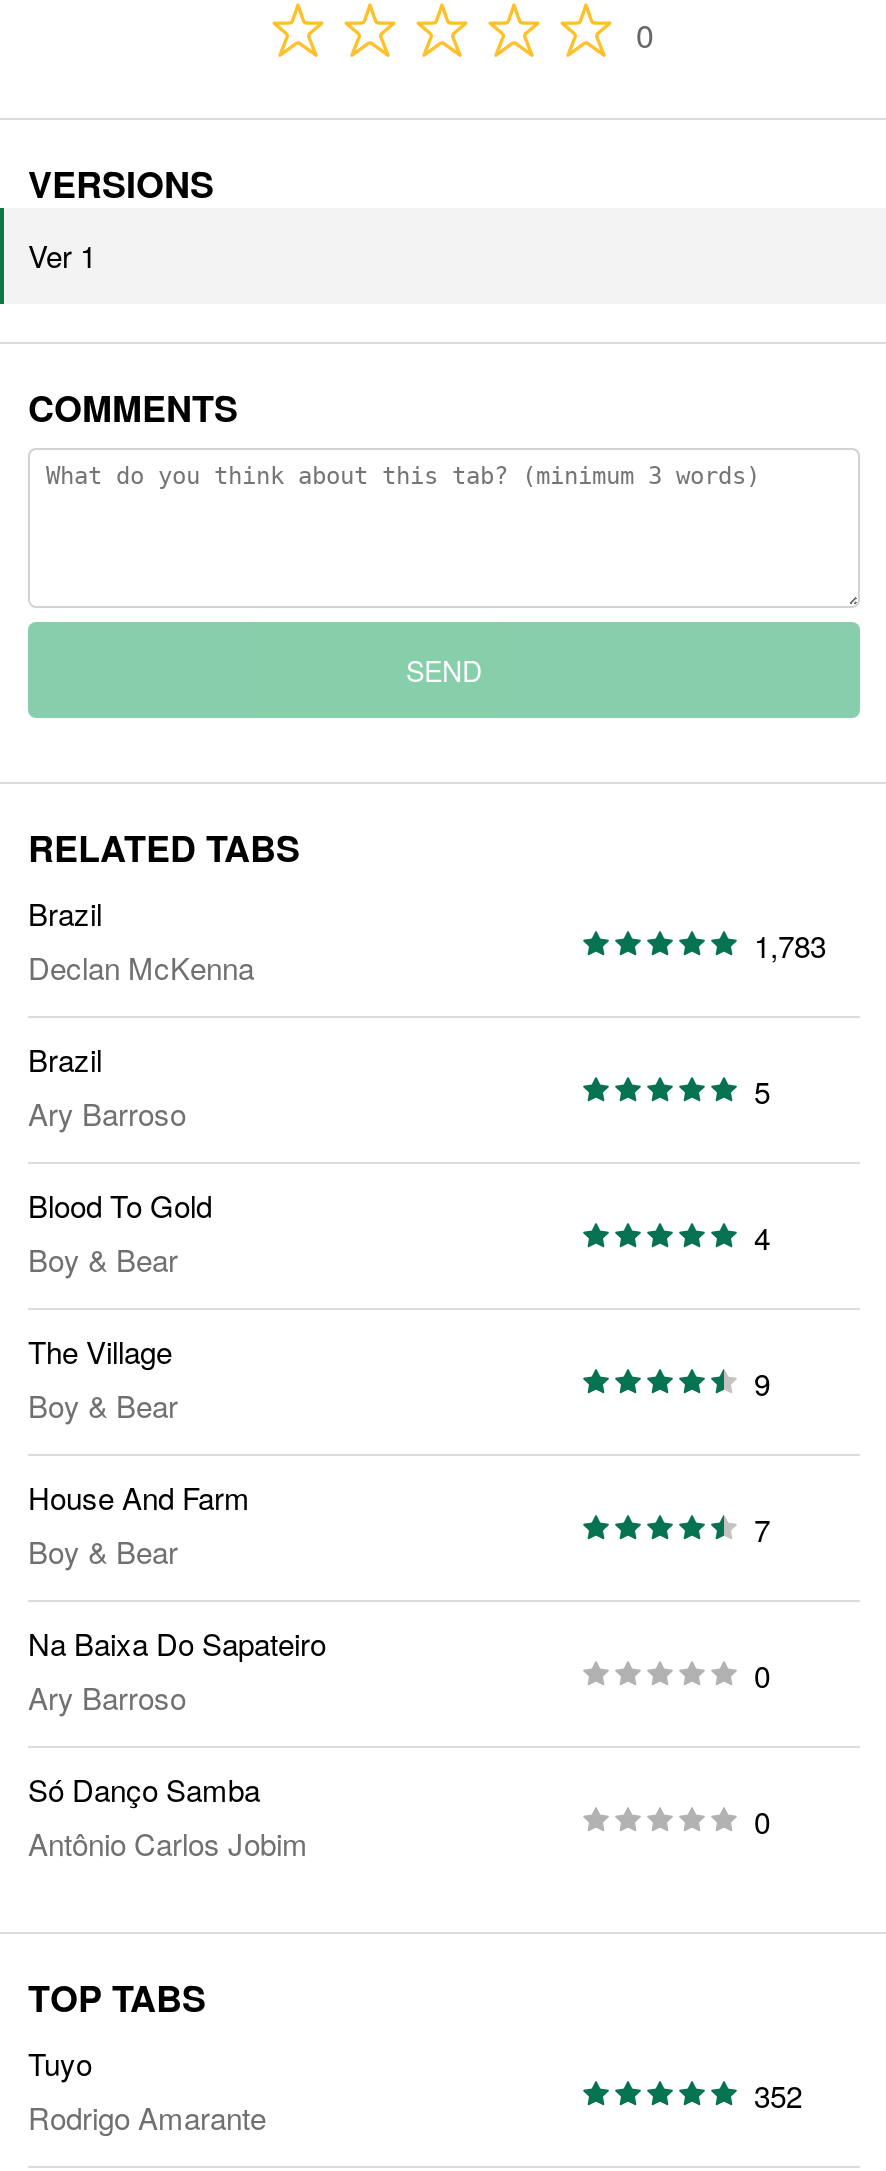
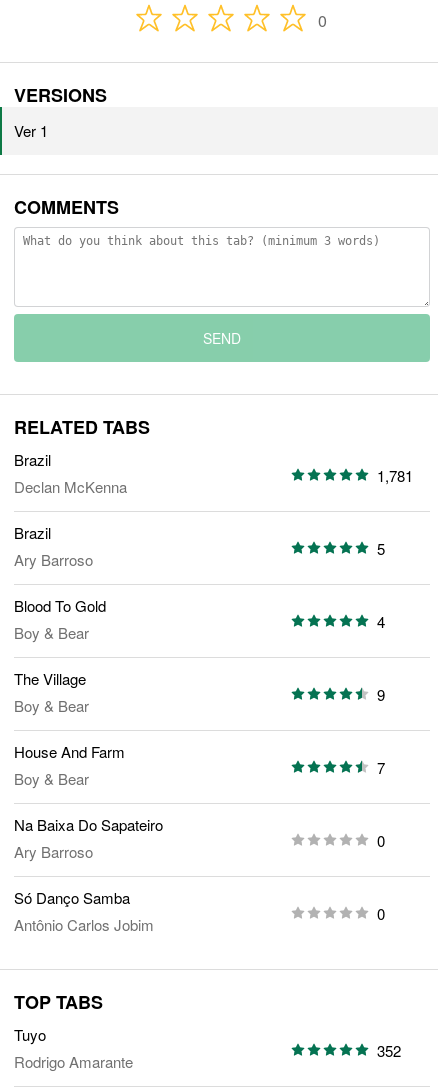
- 1,783
+ 1,781
